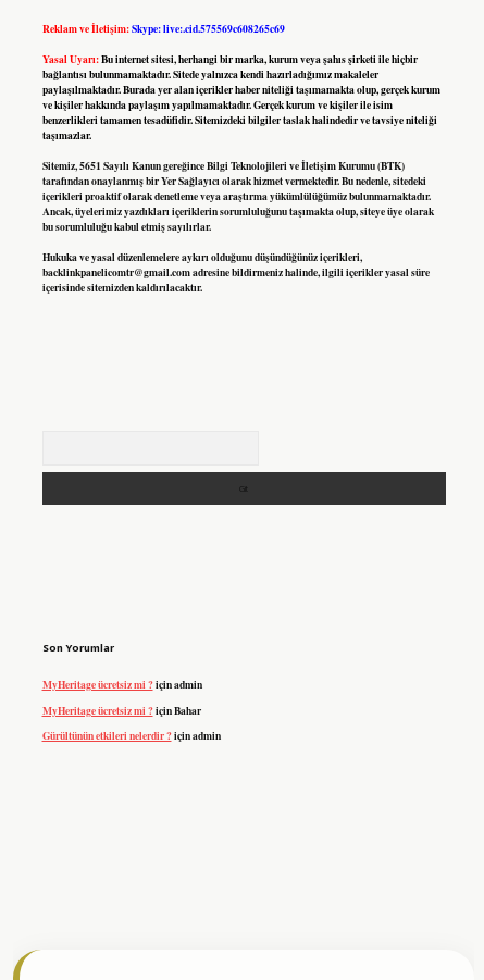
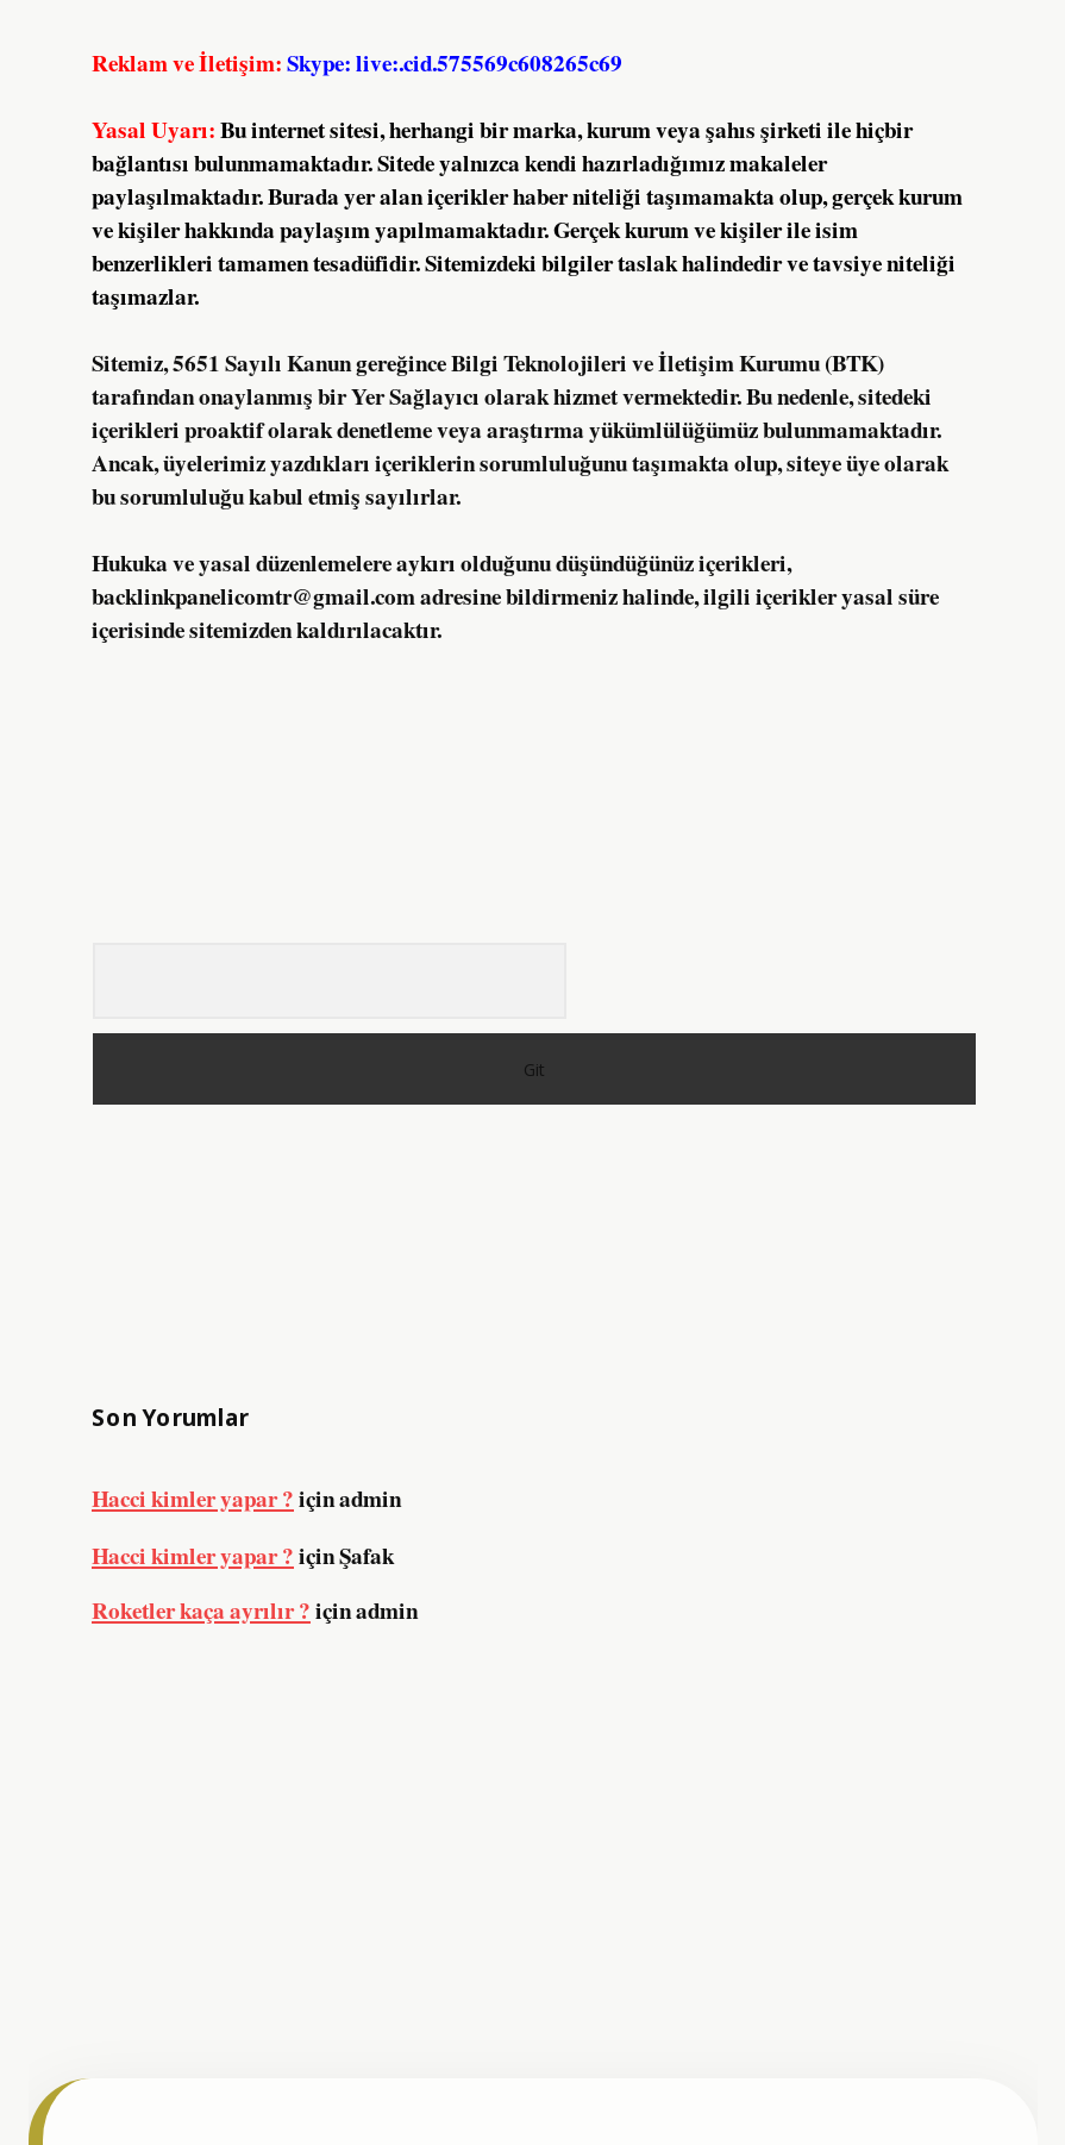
- MyHeritage ücretsiz mi ? içinadmin
+ Hacci kimler yapar ? içinadmin

- MyHeritage ücretsiz mi ? için Bahar
+ Hacci kimler yapar ? için Şafak

- Gürültünün etkileri nelerdir ? içinadmin
+ Roketler kaça ayrılır ? içinadmin
